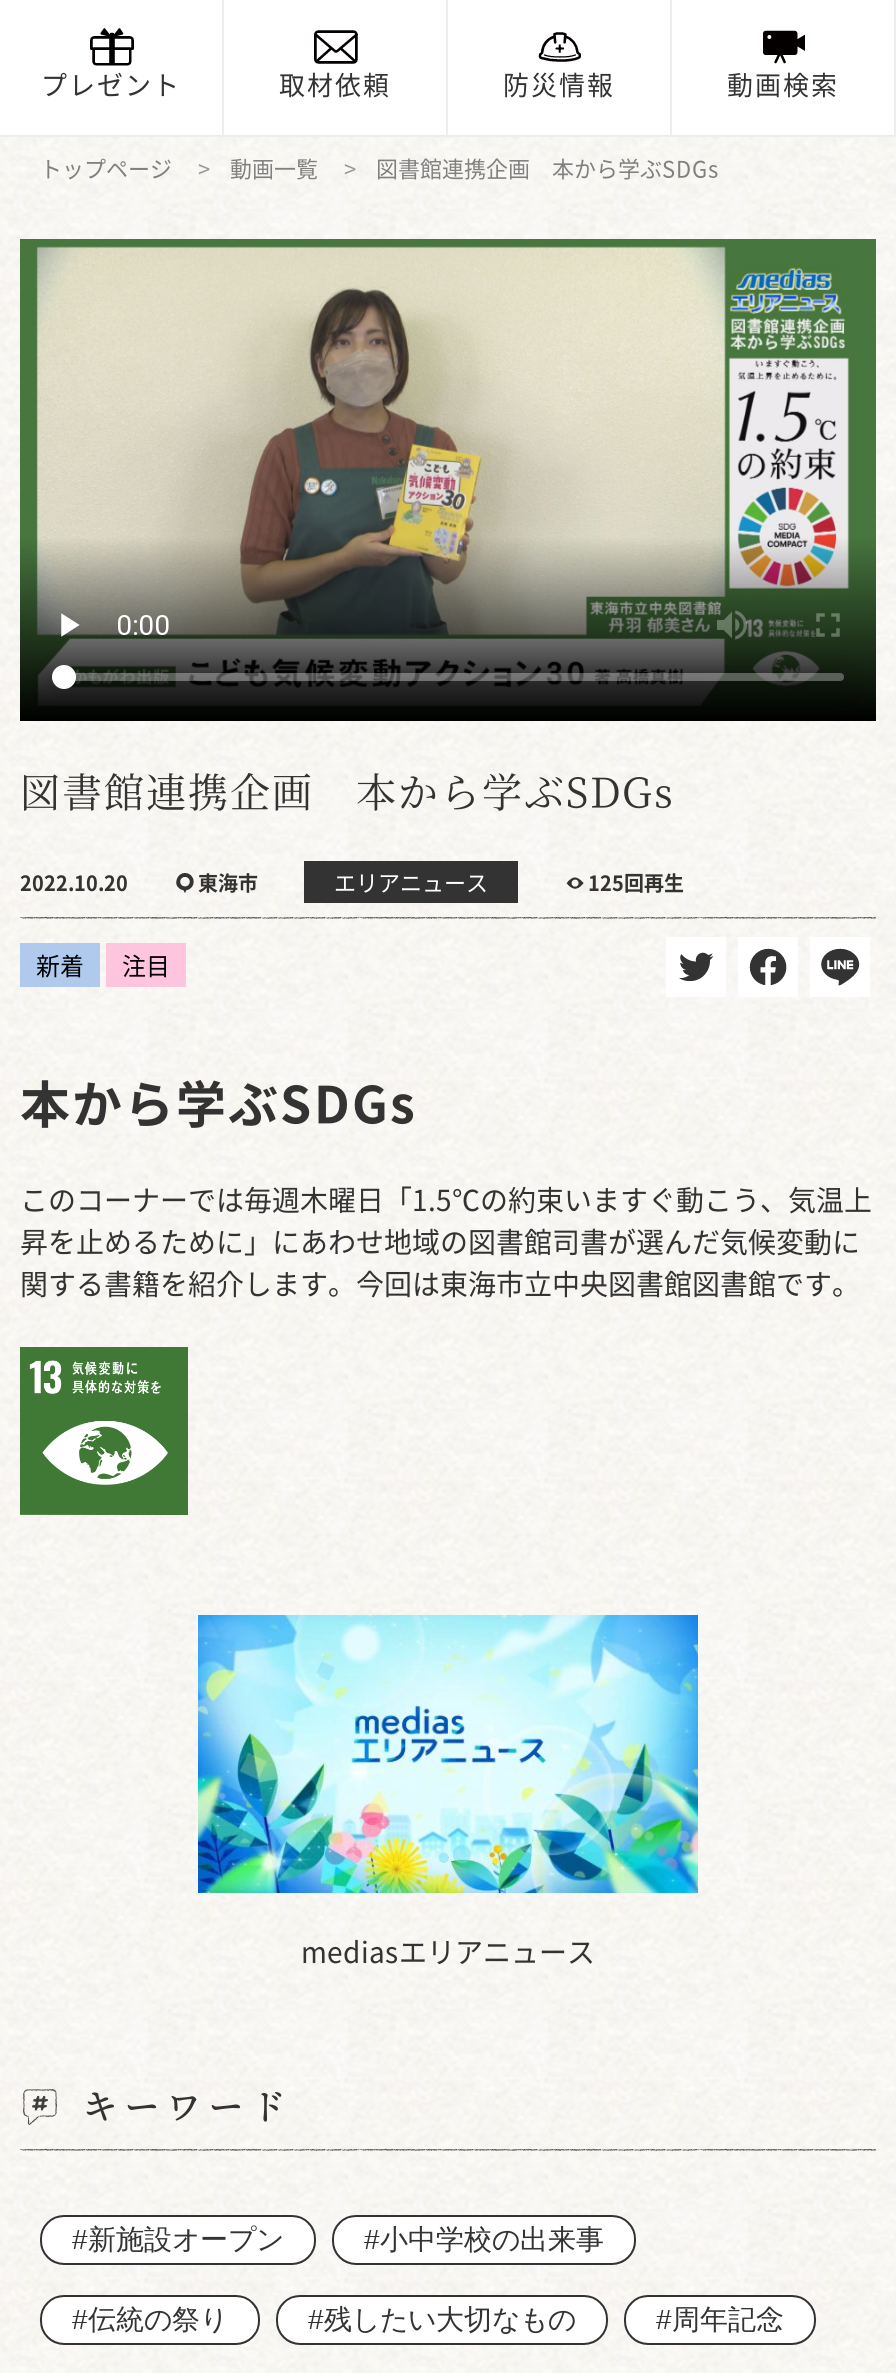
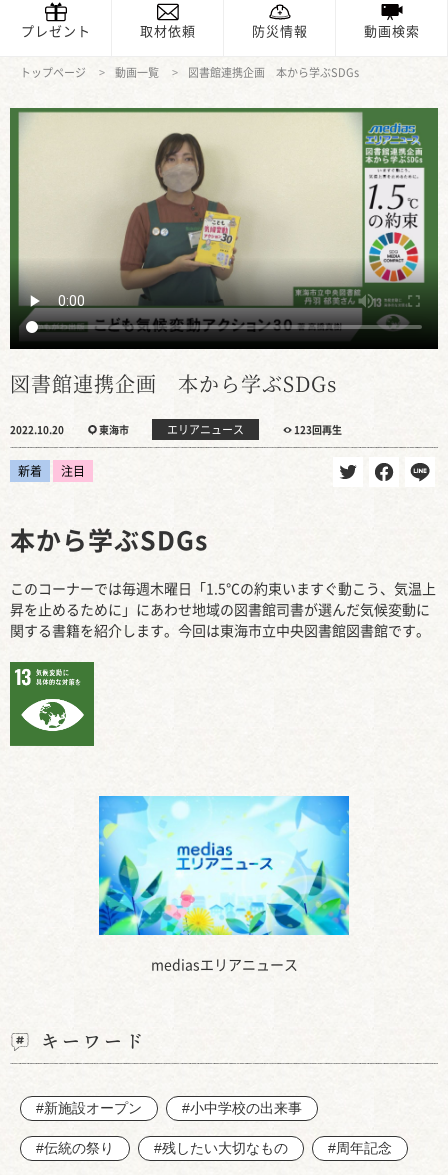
- 125回再生
+ 123回再生
